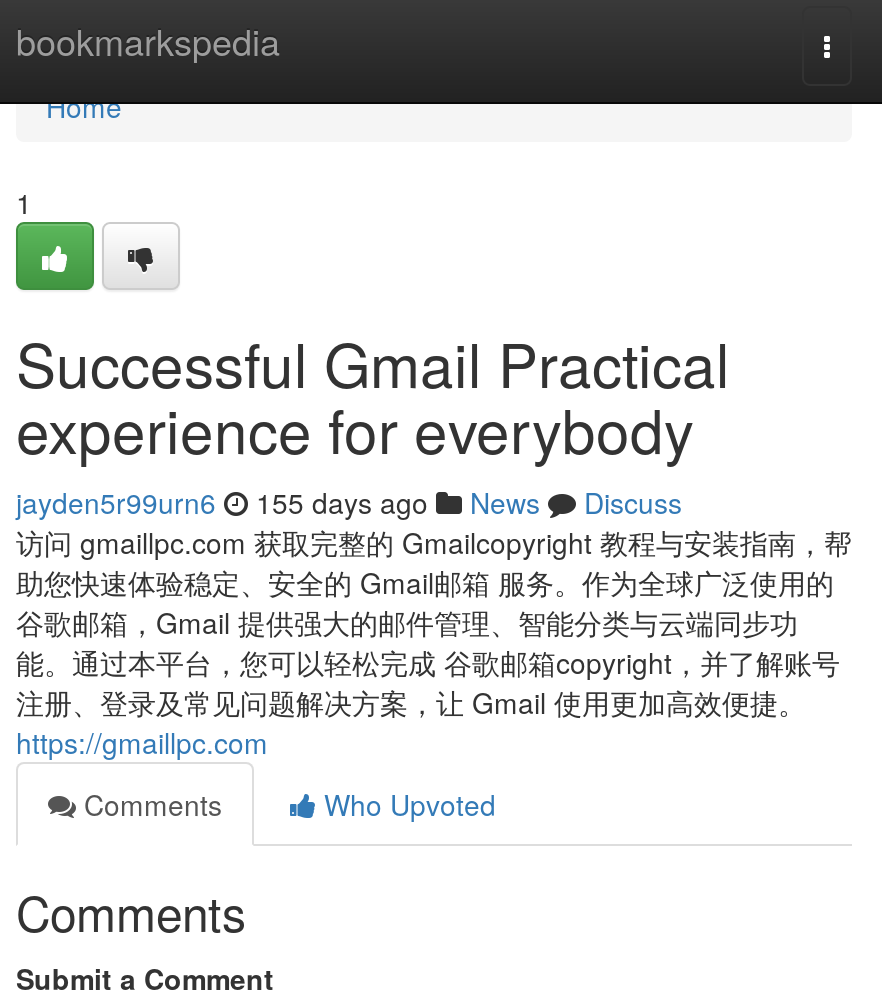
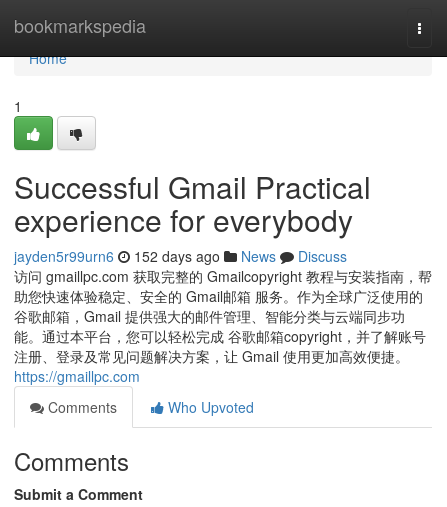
- jayden5r99urn6 155 days ago News Discuss
+ jayden5r99urn6 152 days ago News Discuss
